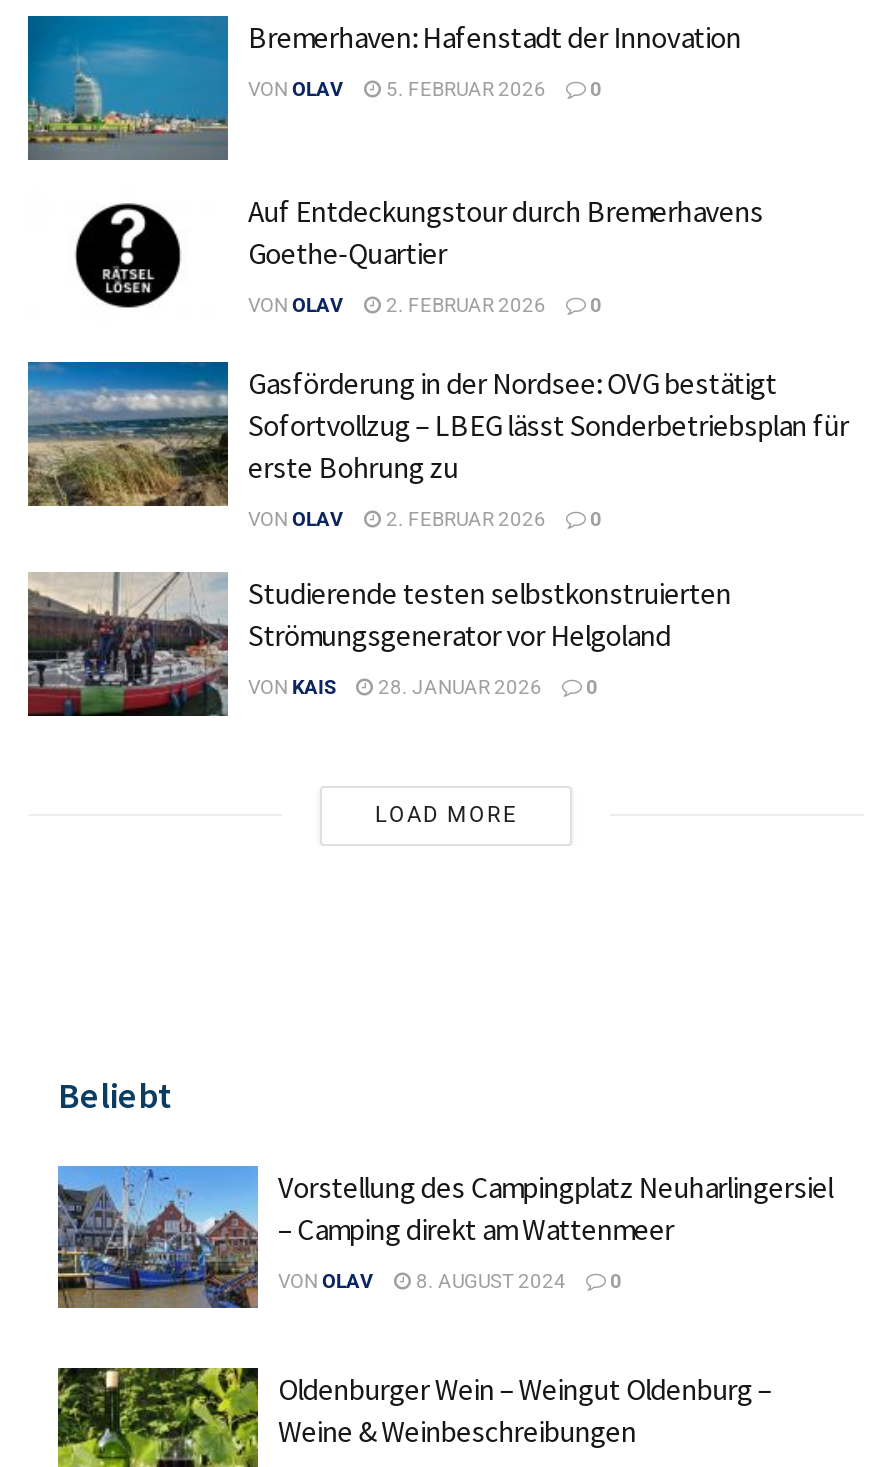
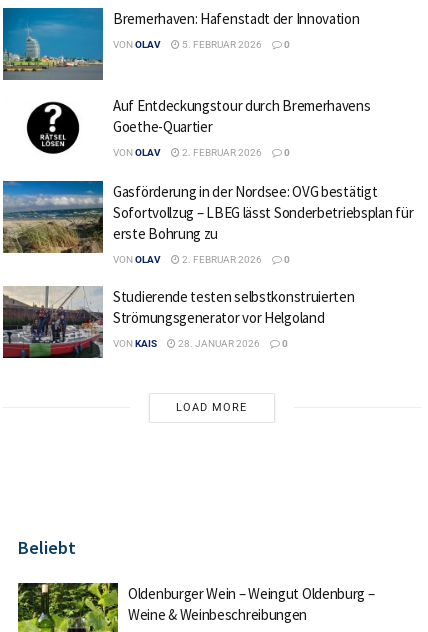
- [image]
- Vorstellung des Campingplatz Neuharlingersiel
- – Camping direkt am Wattenmeer
- VON OLAV
- 8. AUGUST 2024
- 0
